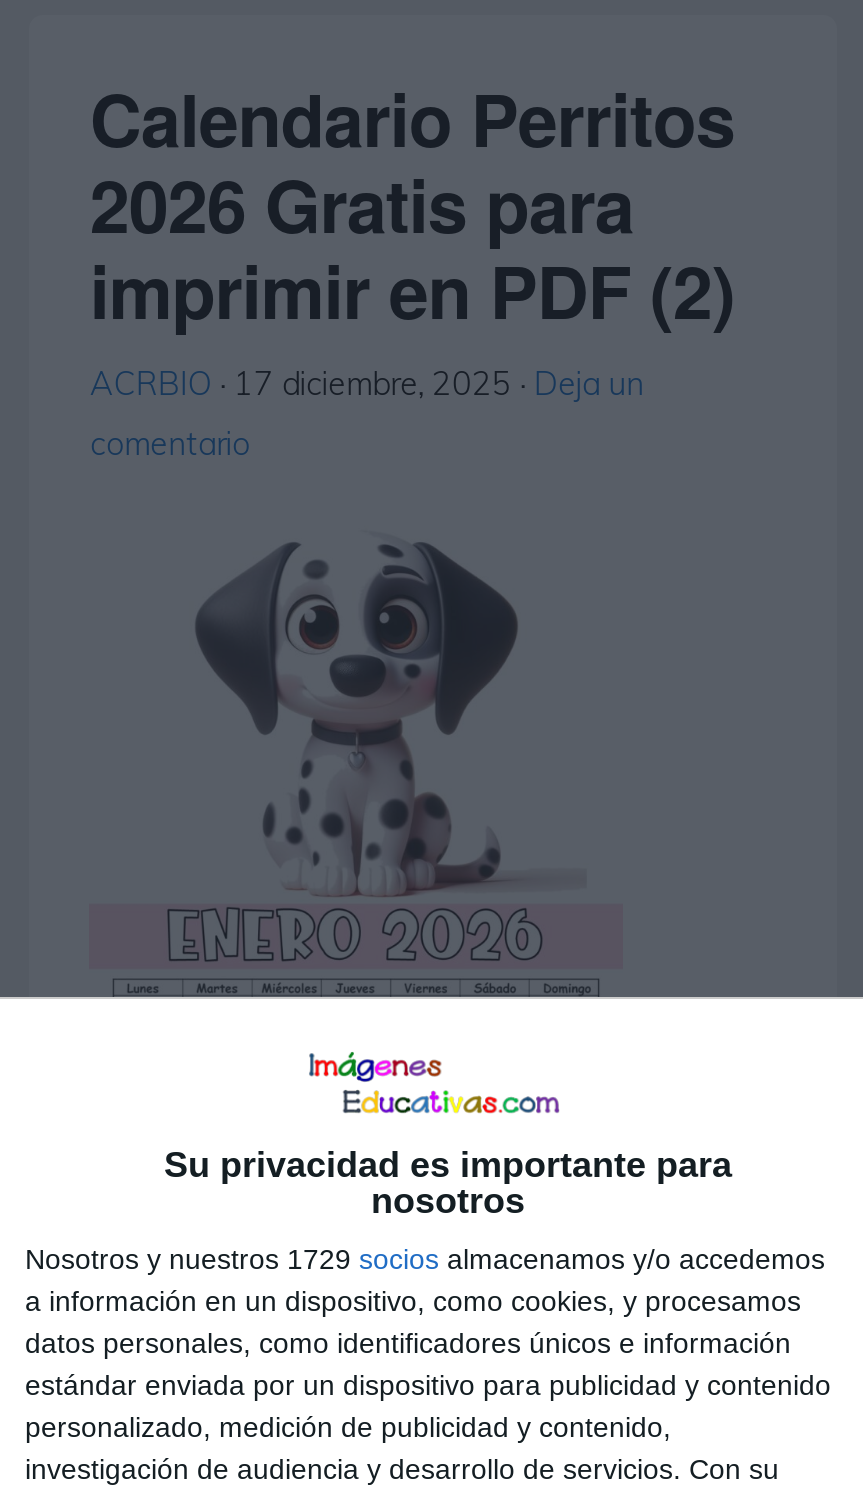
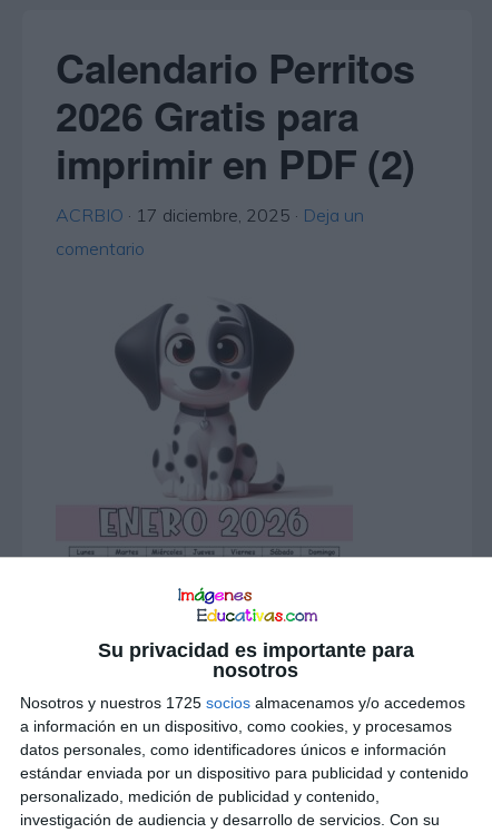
- Nosotros y nuestros 1729 socios almacenamos y/o accedemos
+ Nosotros y nuestros 1725 socios almacenamos y/o accedemos
